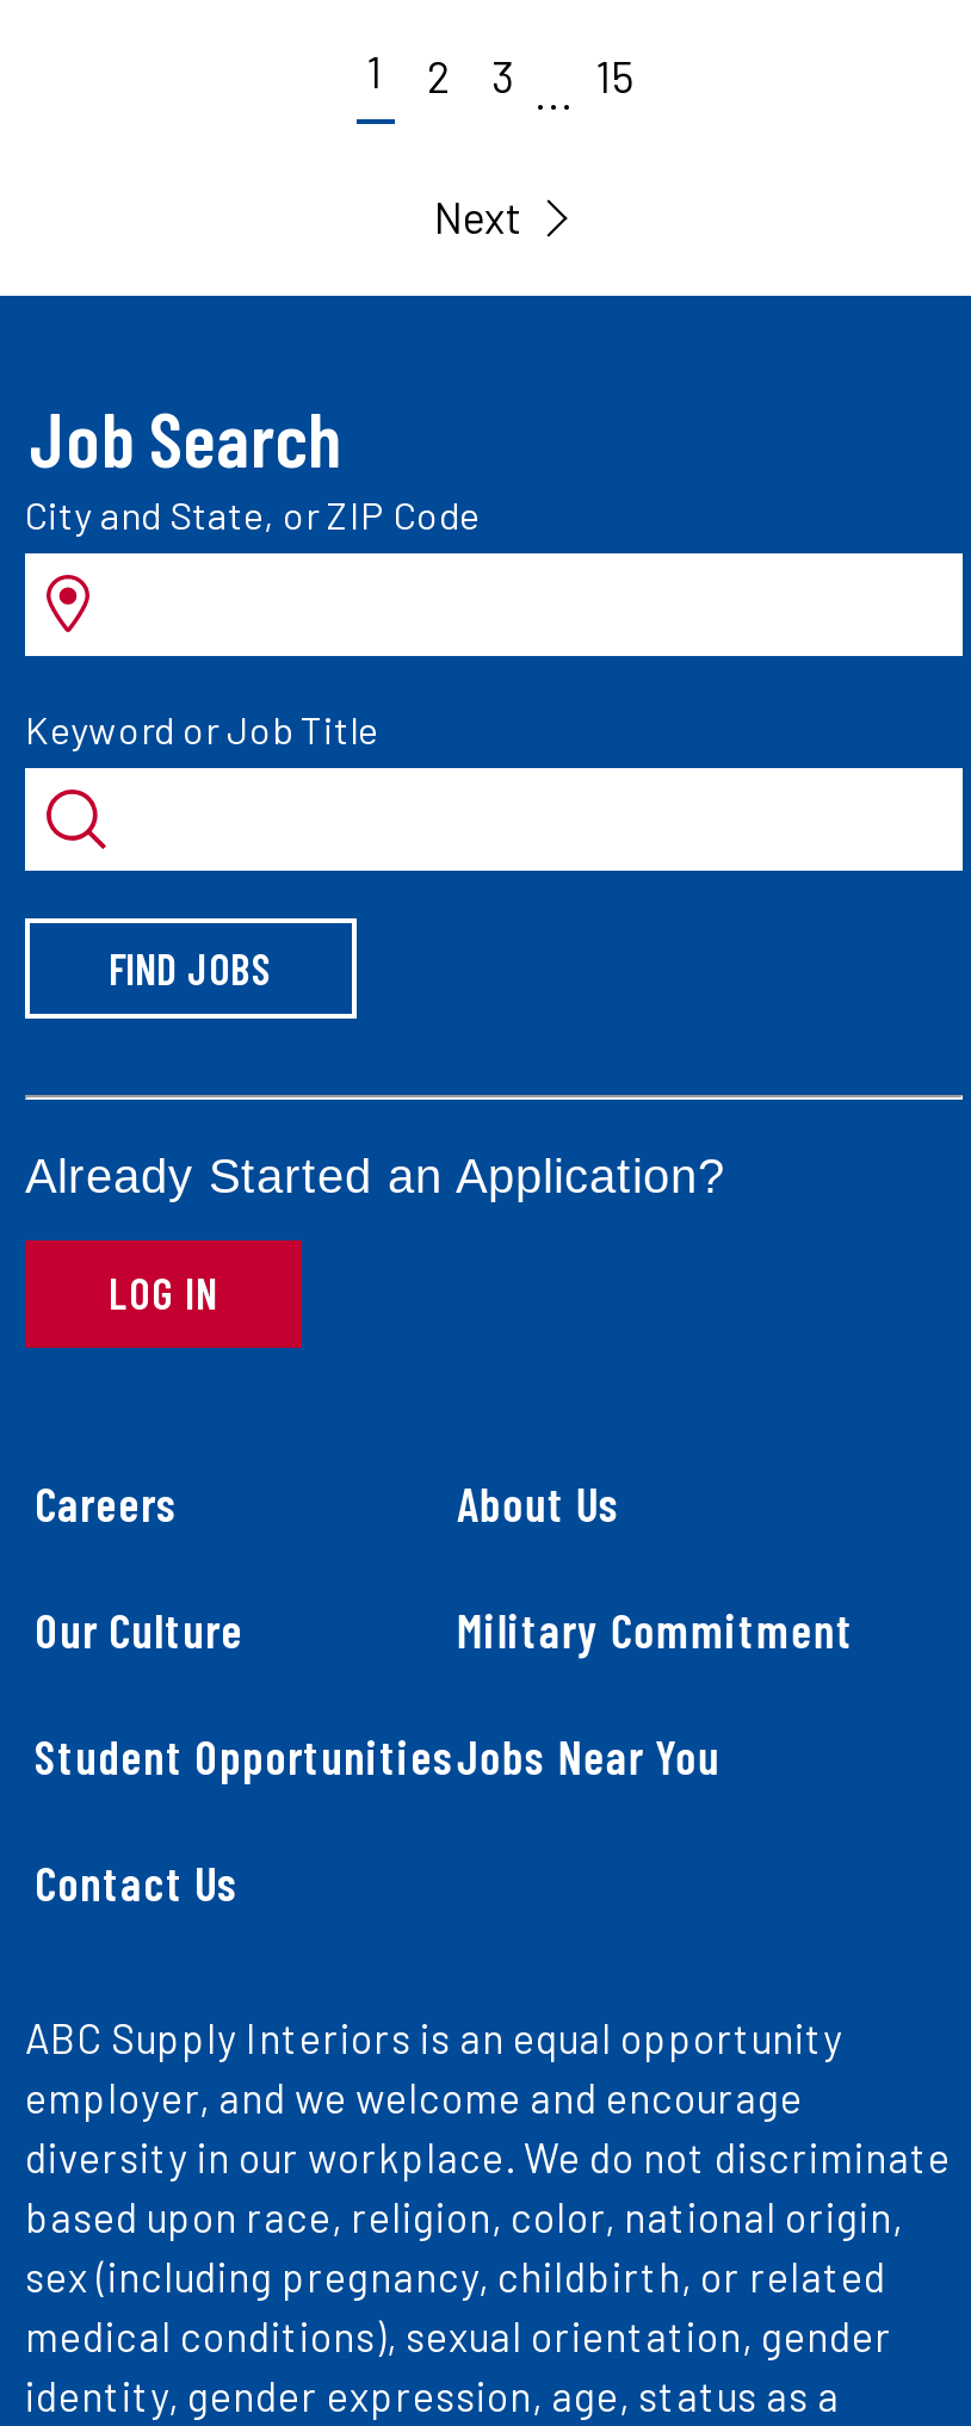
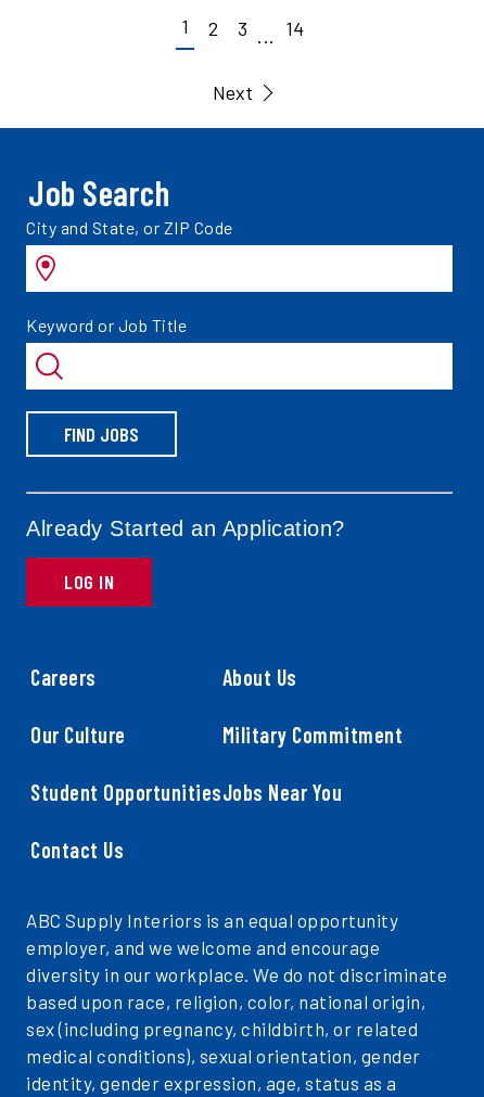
- 1 2 3 ... 15
+ 1 2 3 ... 14
